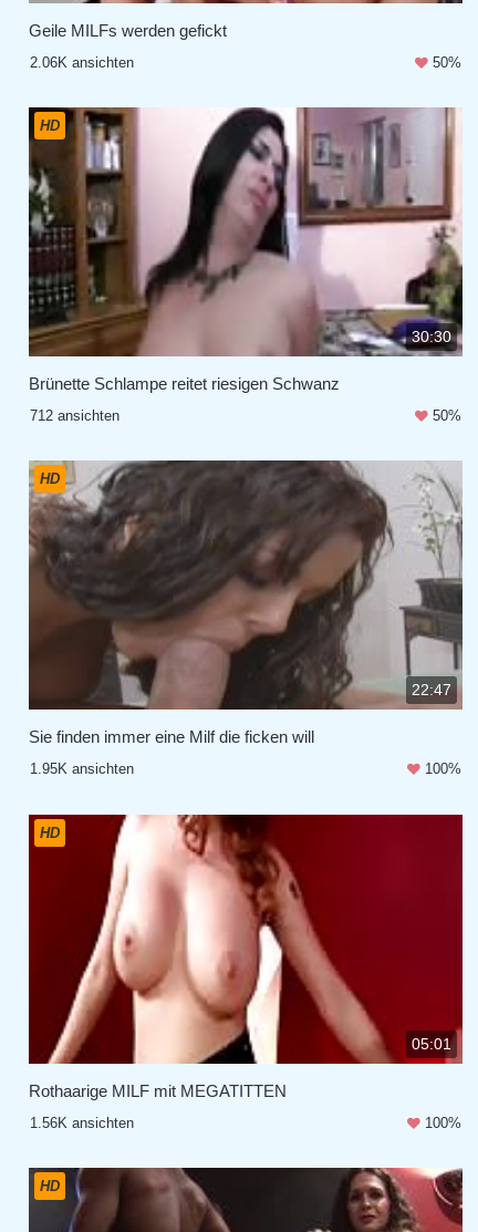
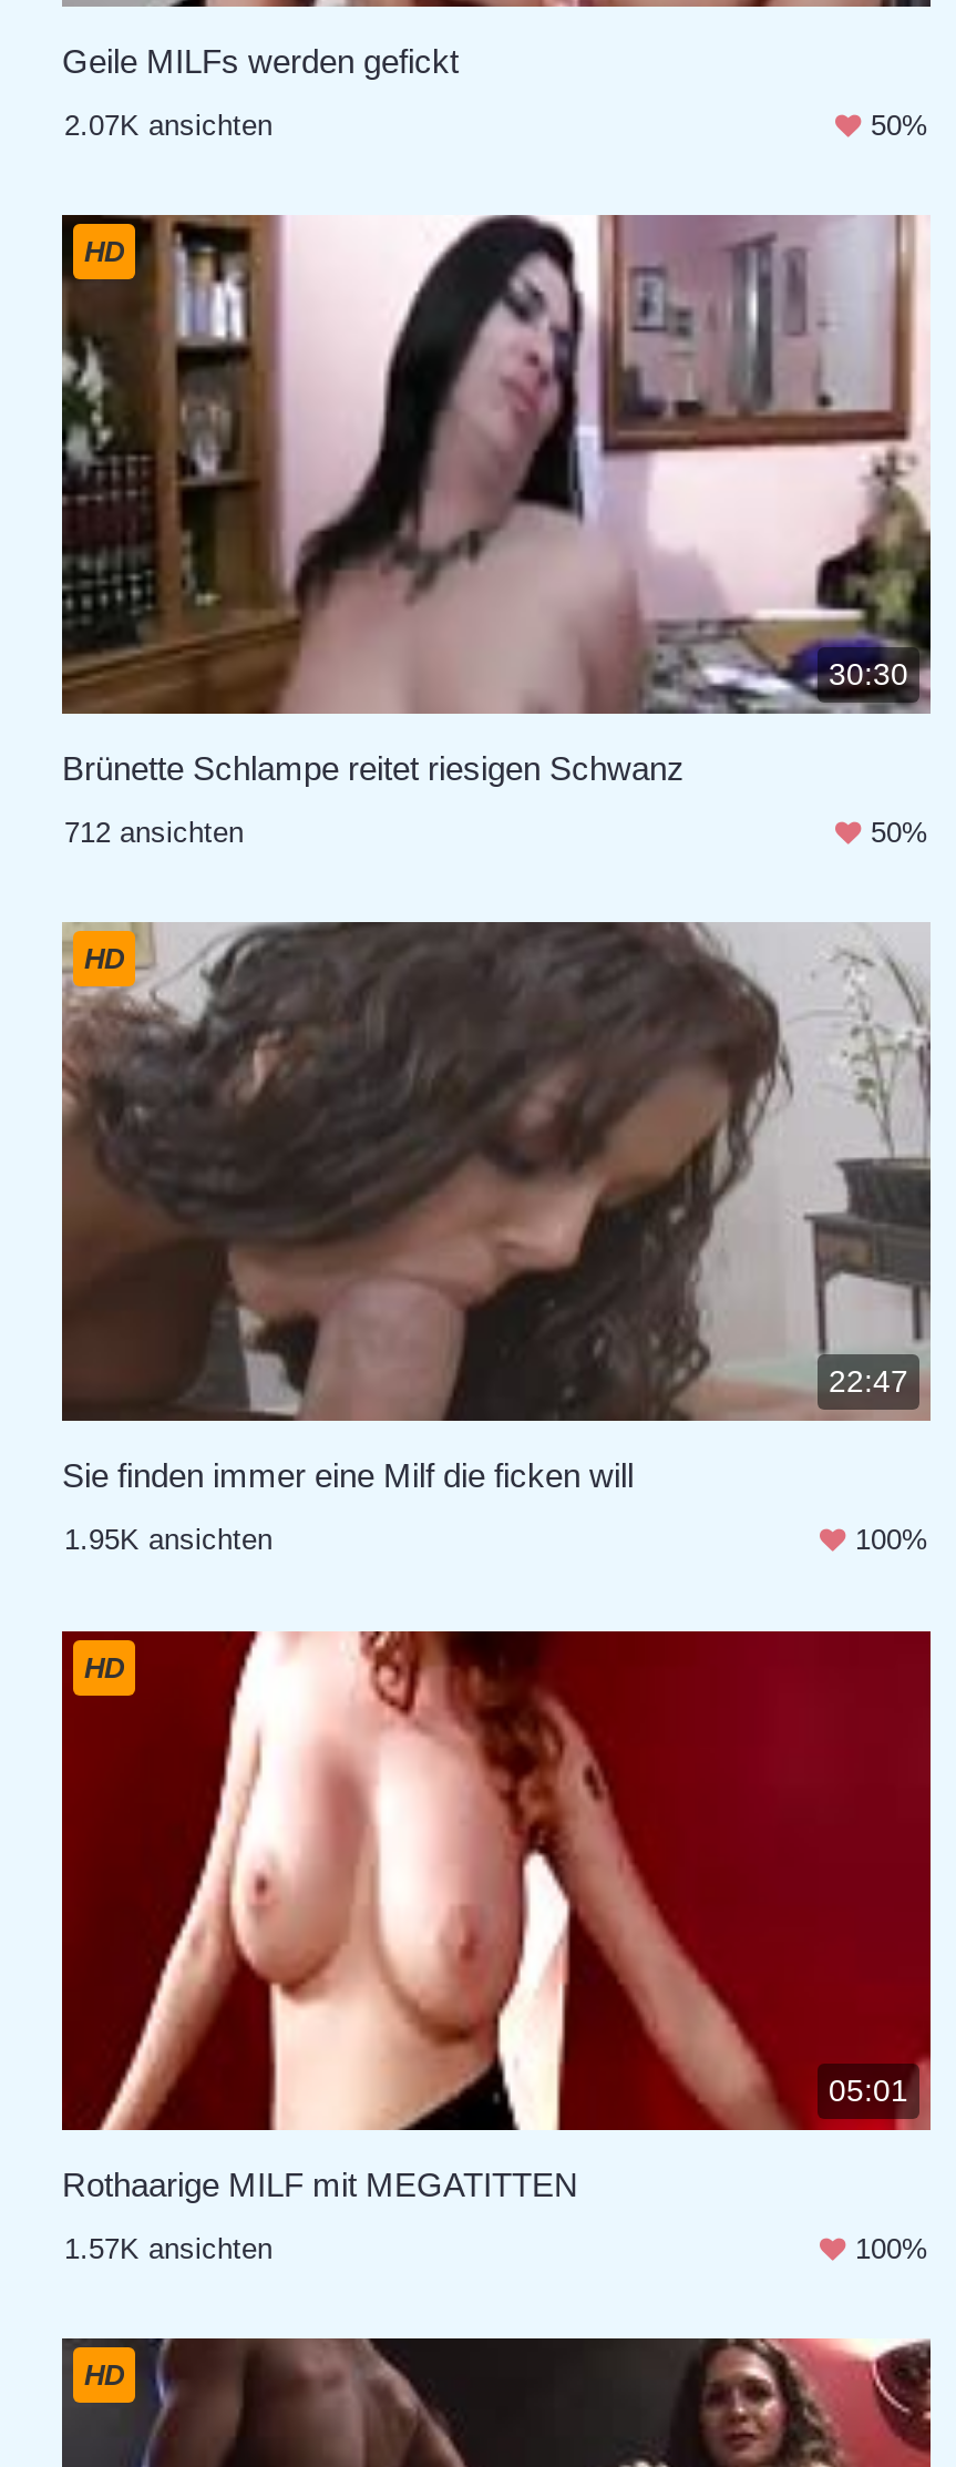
- 2.06K ansichten
+ 2.07K ansichten

- 1.56K ansichten
+ 1.57K ansichten
